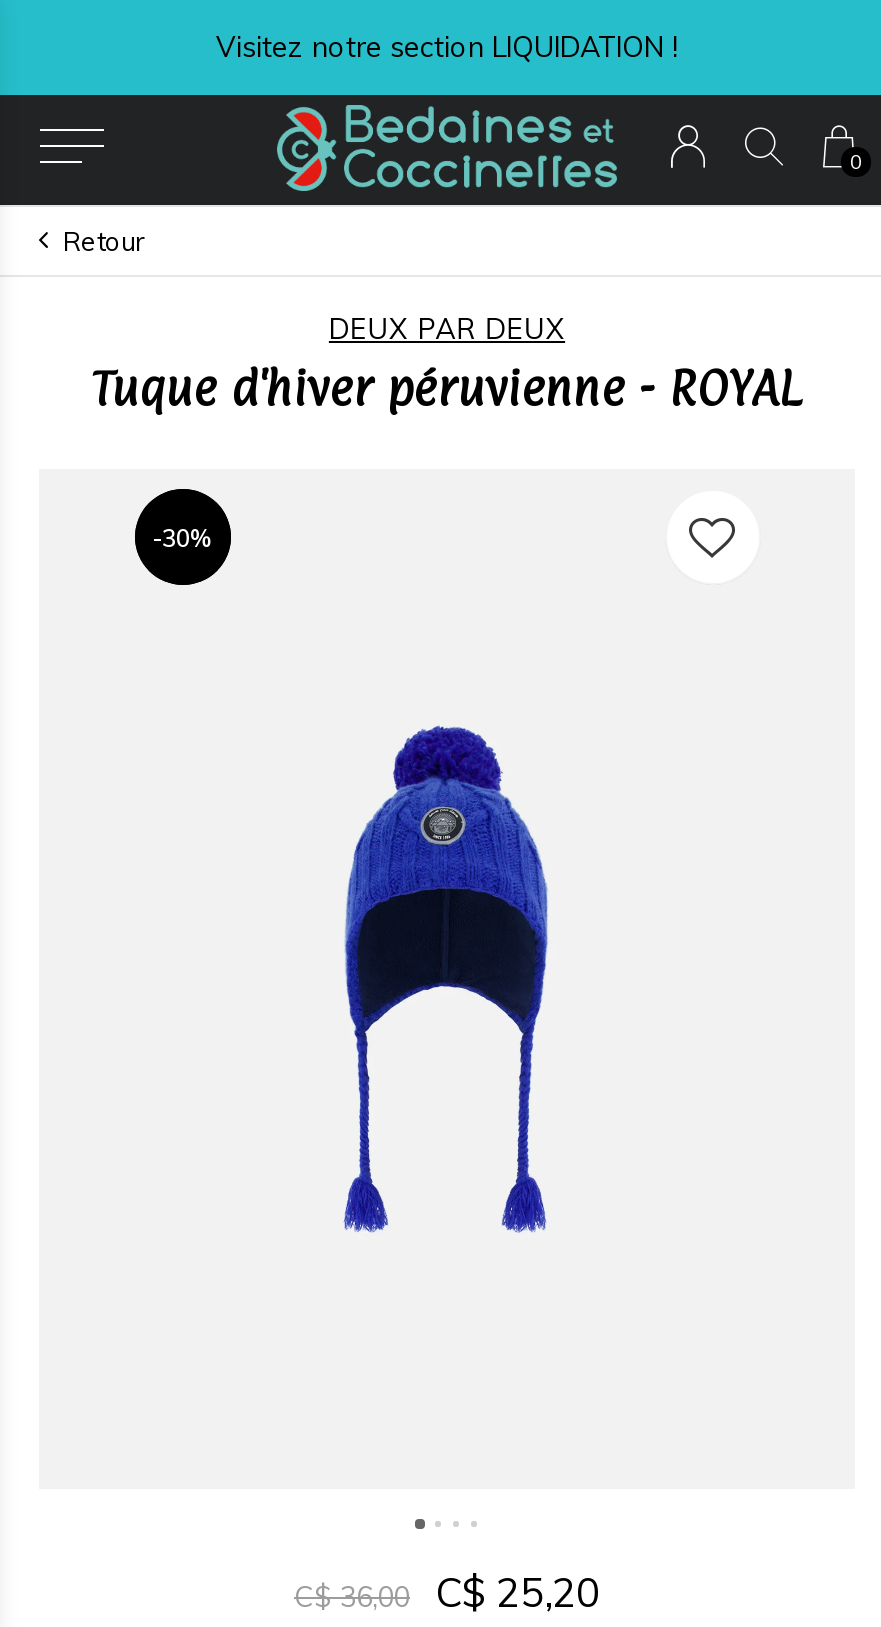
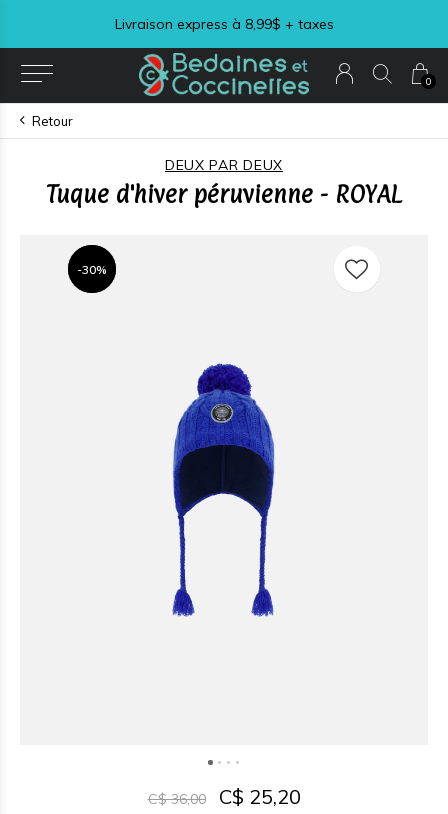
- Visitez notre section LIQUIDATION !
+ Livraison express à 8,99$ + taxes
